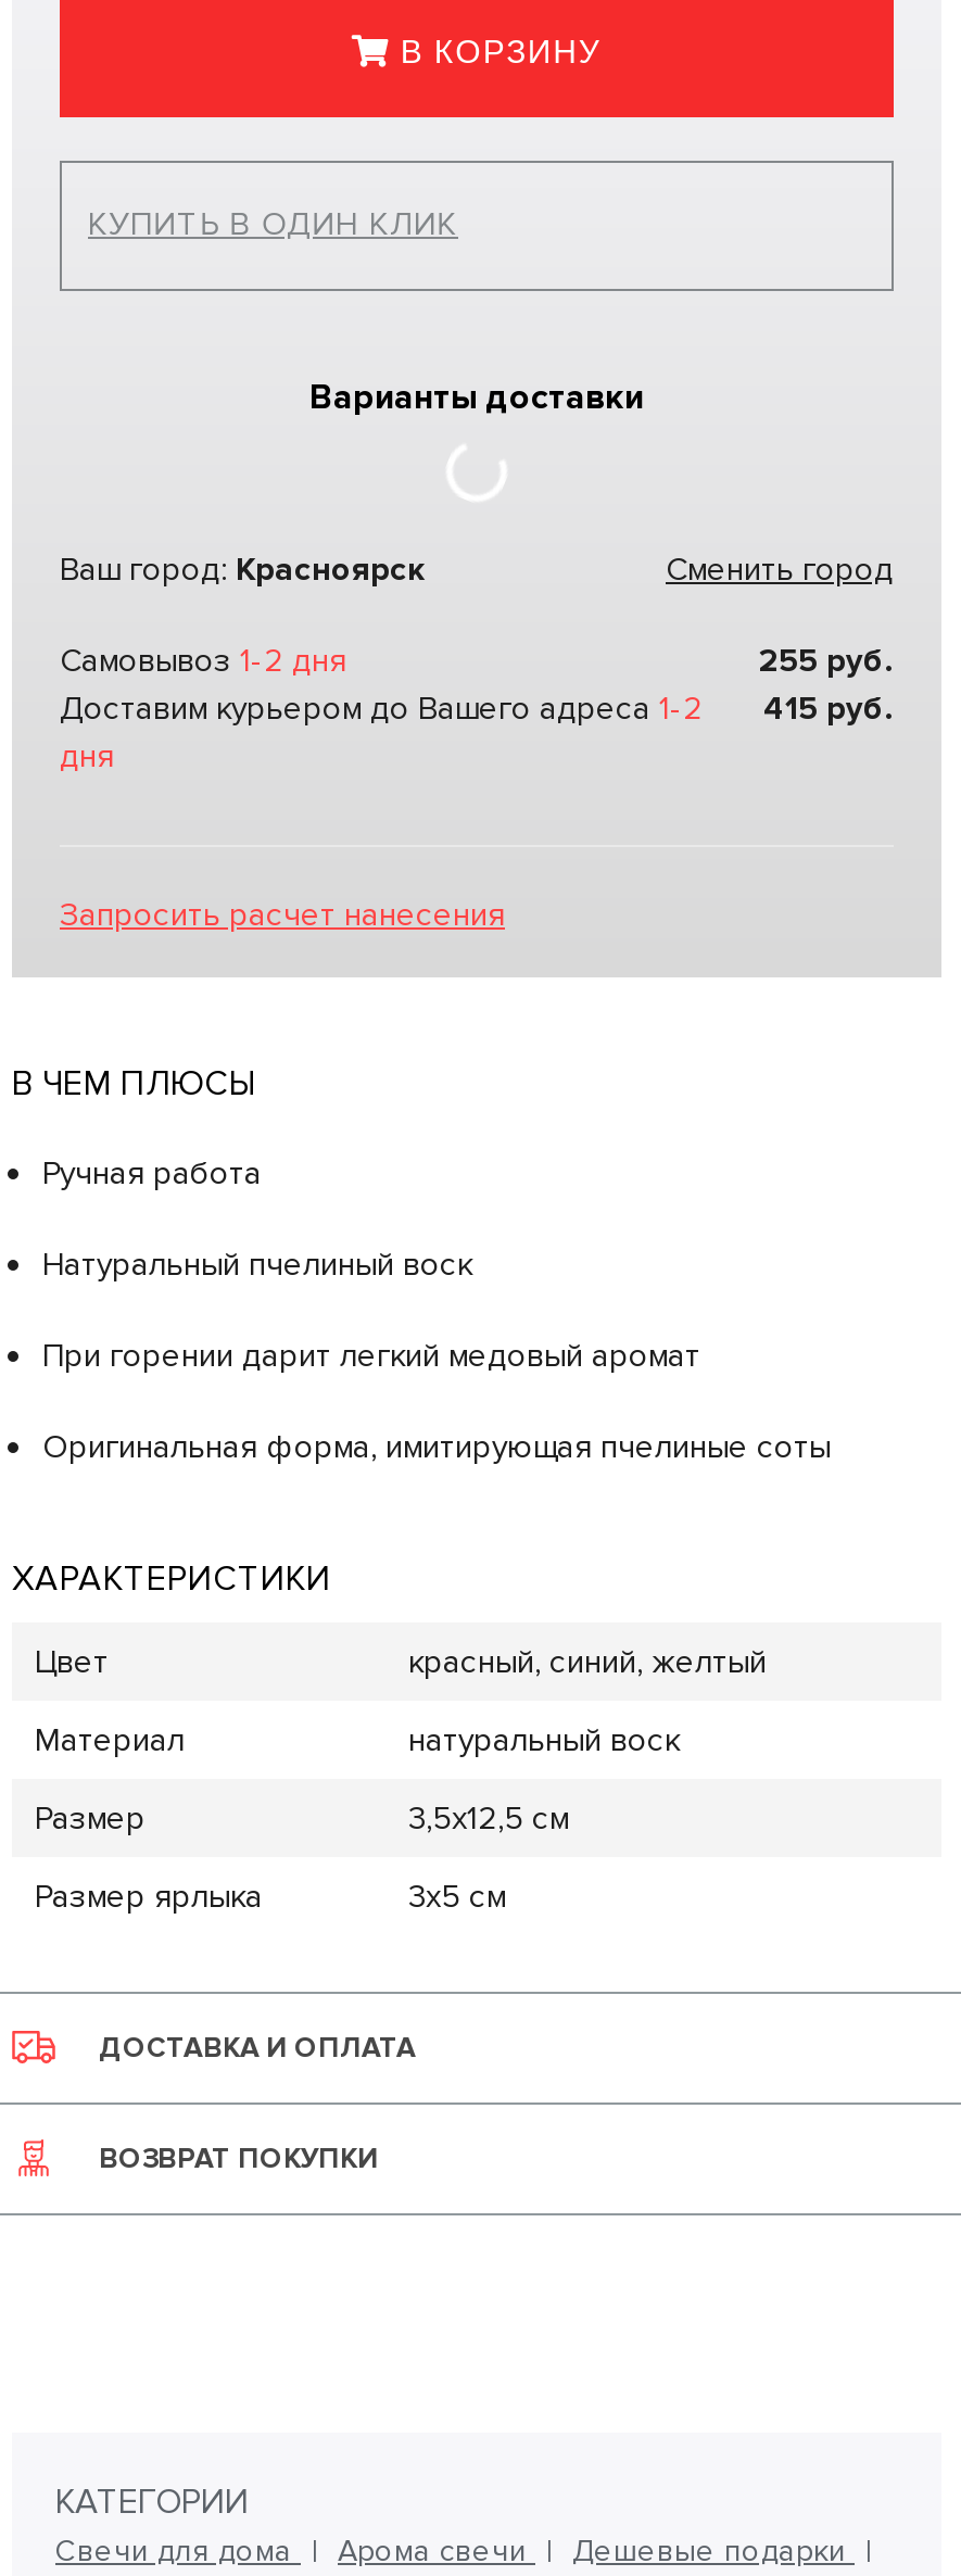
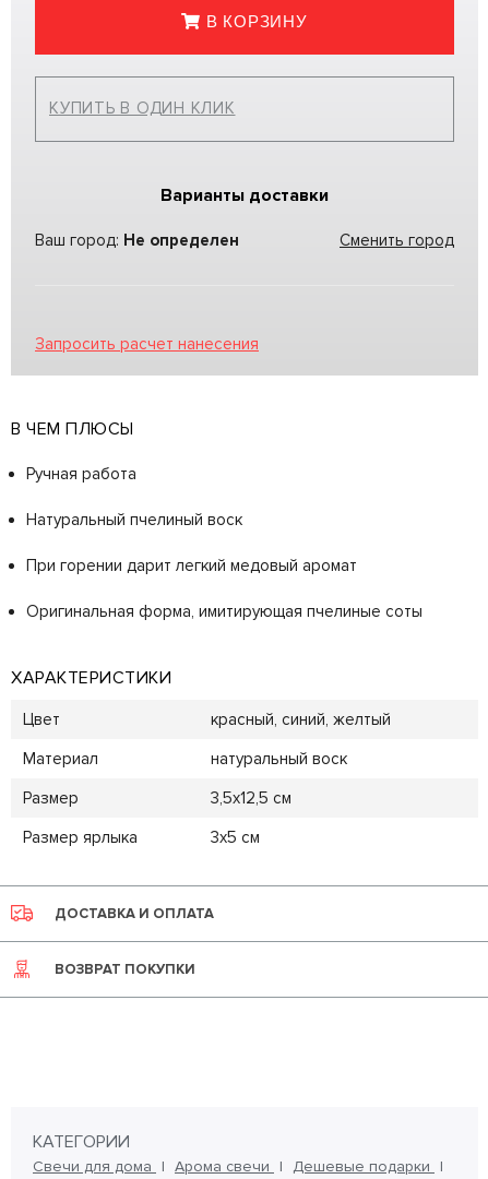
- Ваш город: Красноярск
+ Ваш город: Не определен

- Самовывоз 1-2 дня
- 255 руб.
- Доставим курьером до Вашего адреса 1-2
- дня

- 415 руб.
